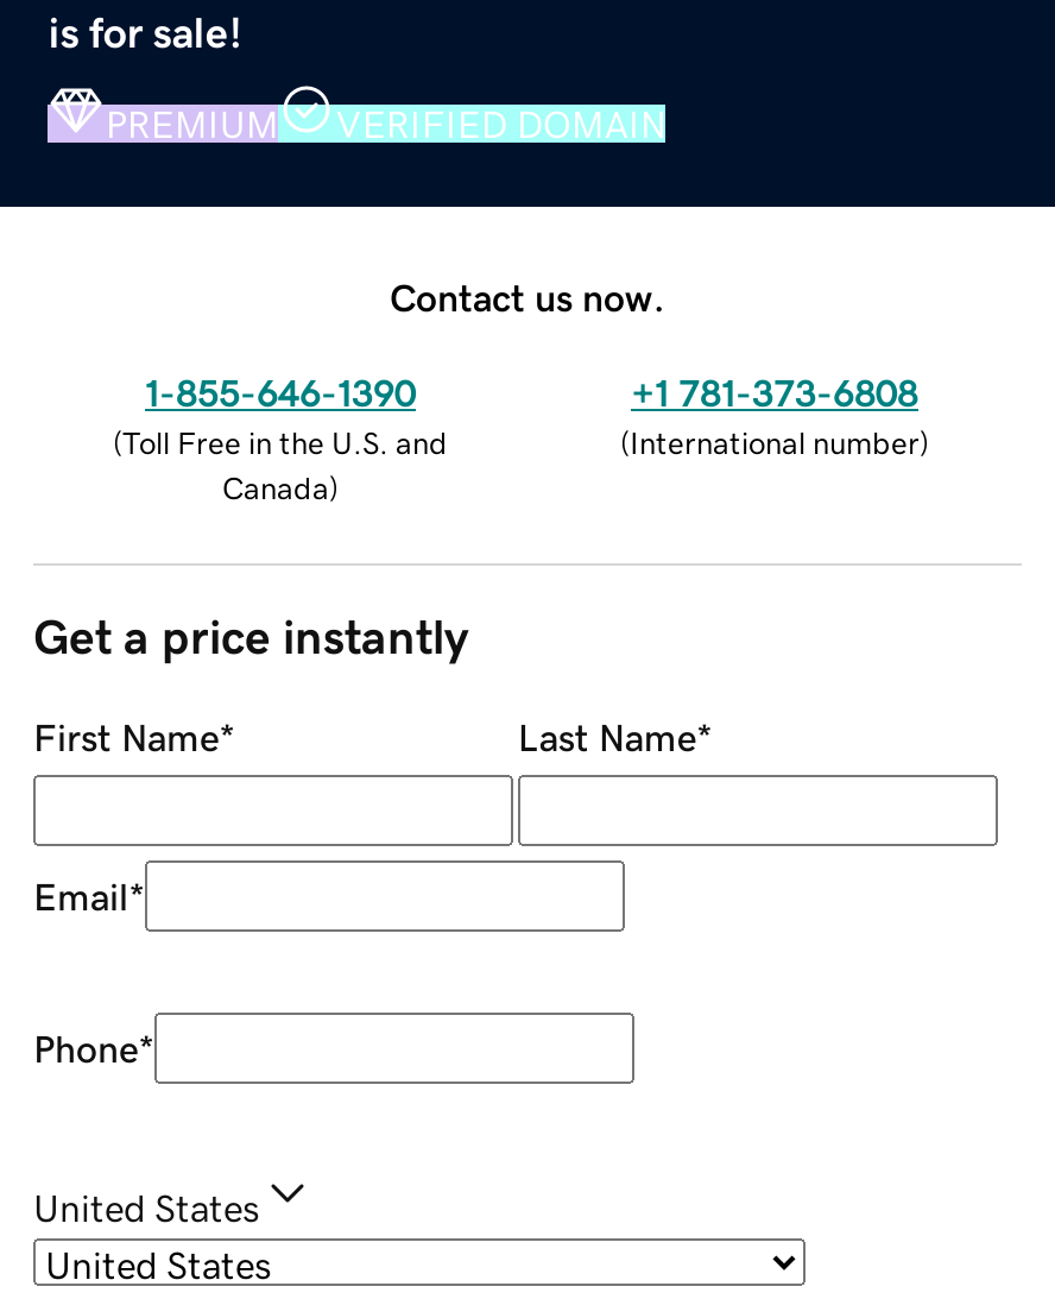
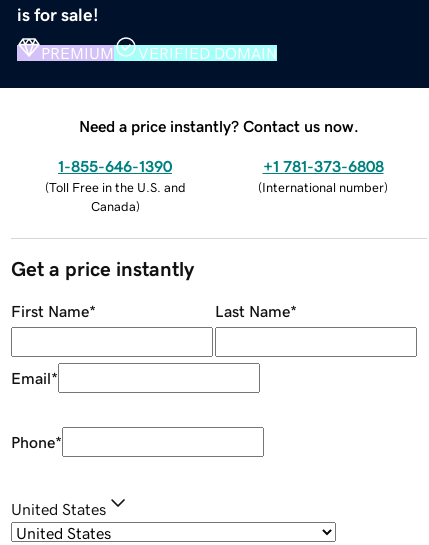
- Contact us now.
+ Need a price instantly? Contact us now.
